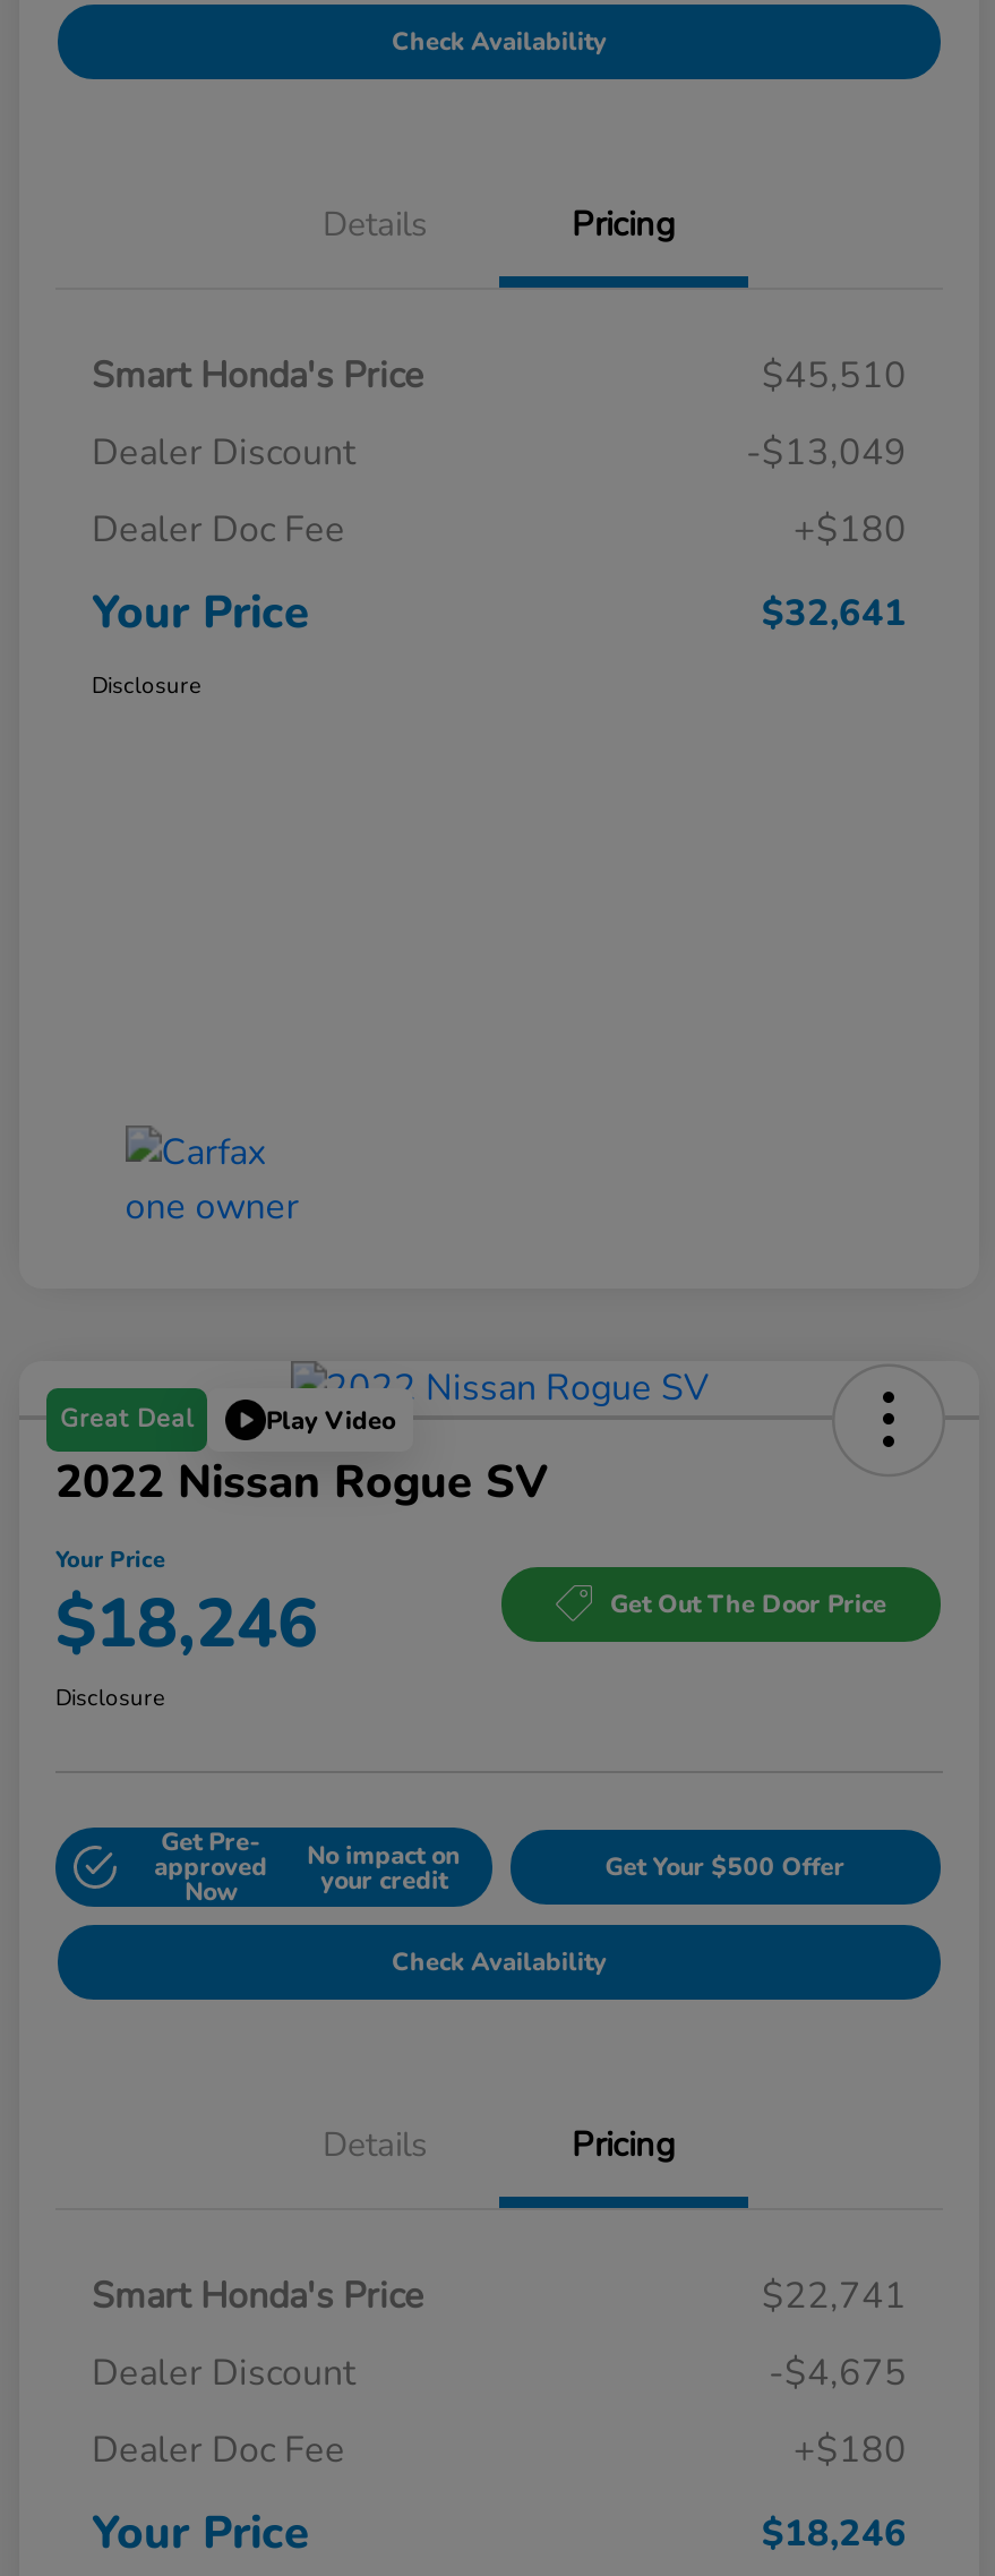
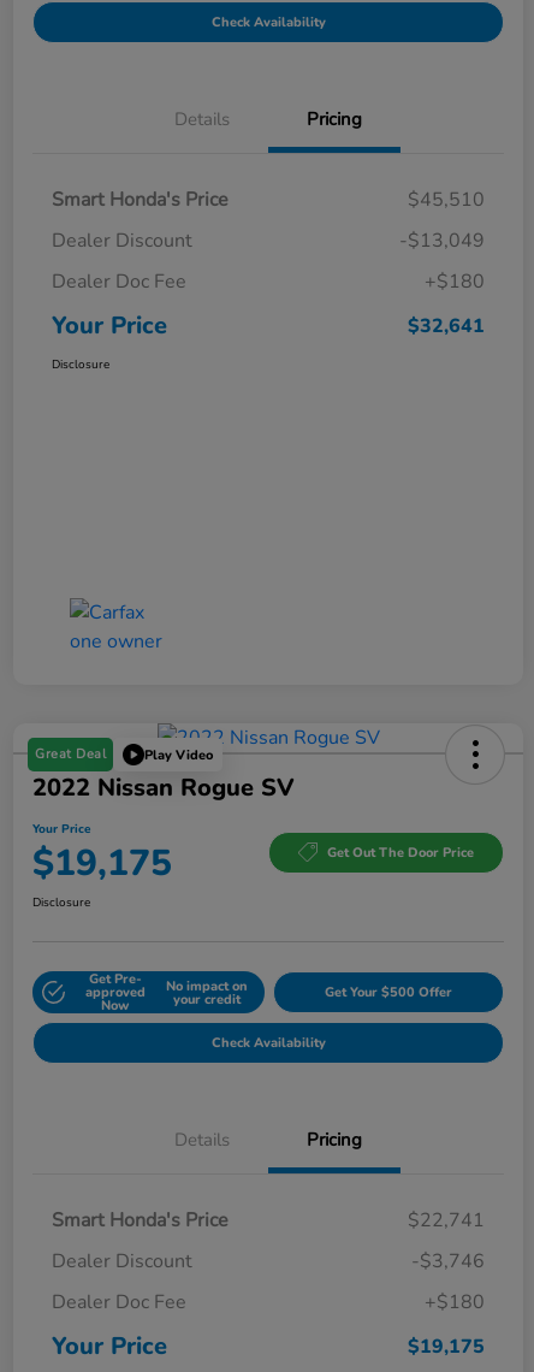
- $18,246
+ $19,175

- -$4,675
+ -$3,746

- $18,246
+ $19,175
